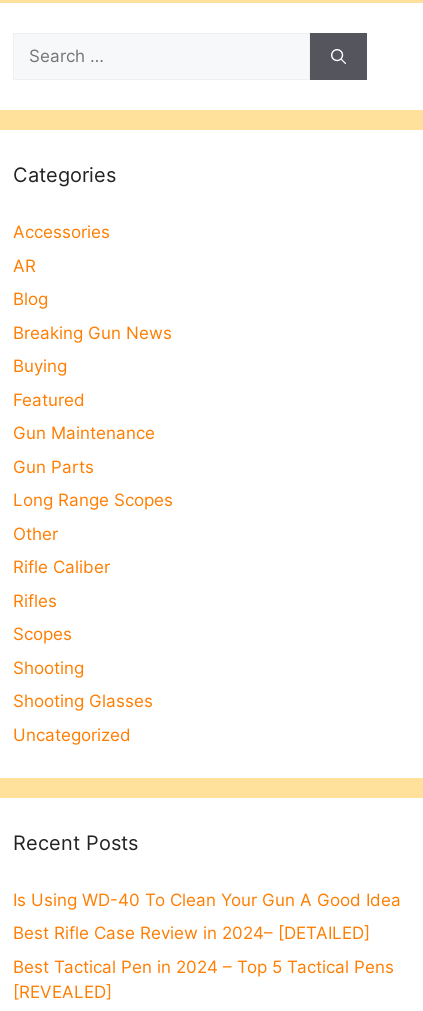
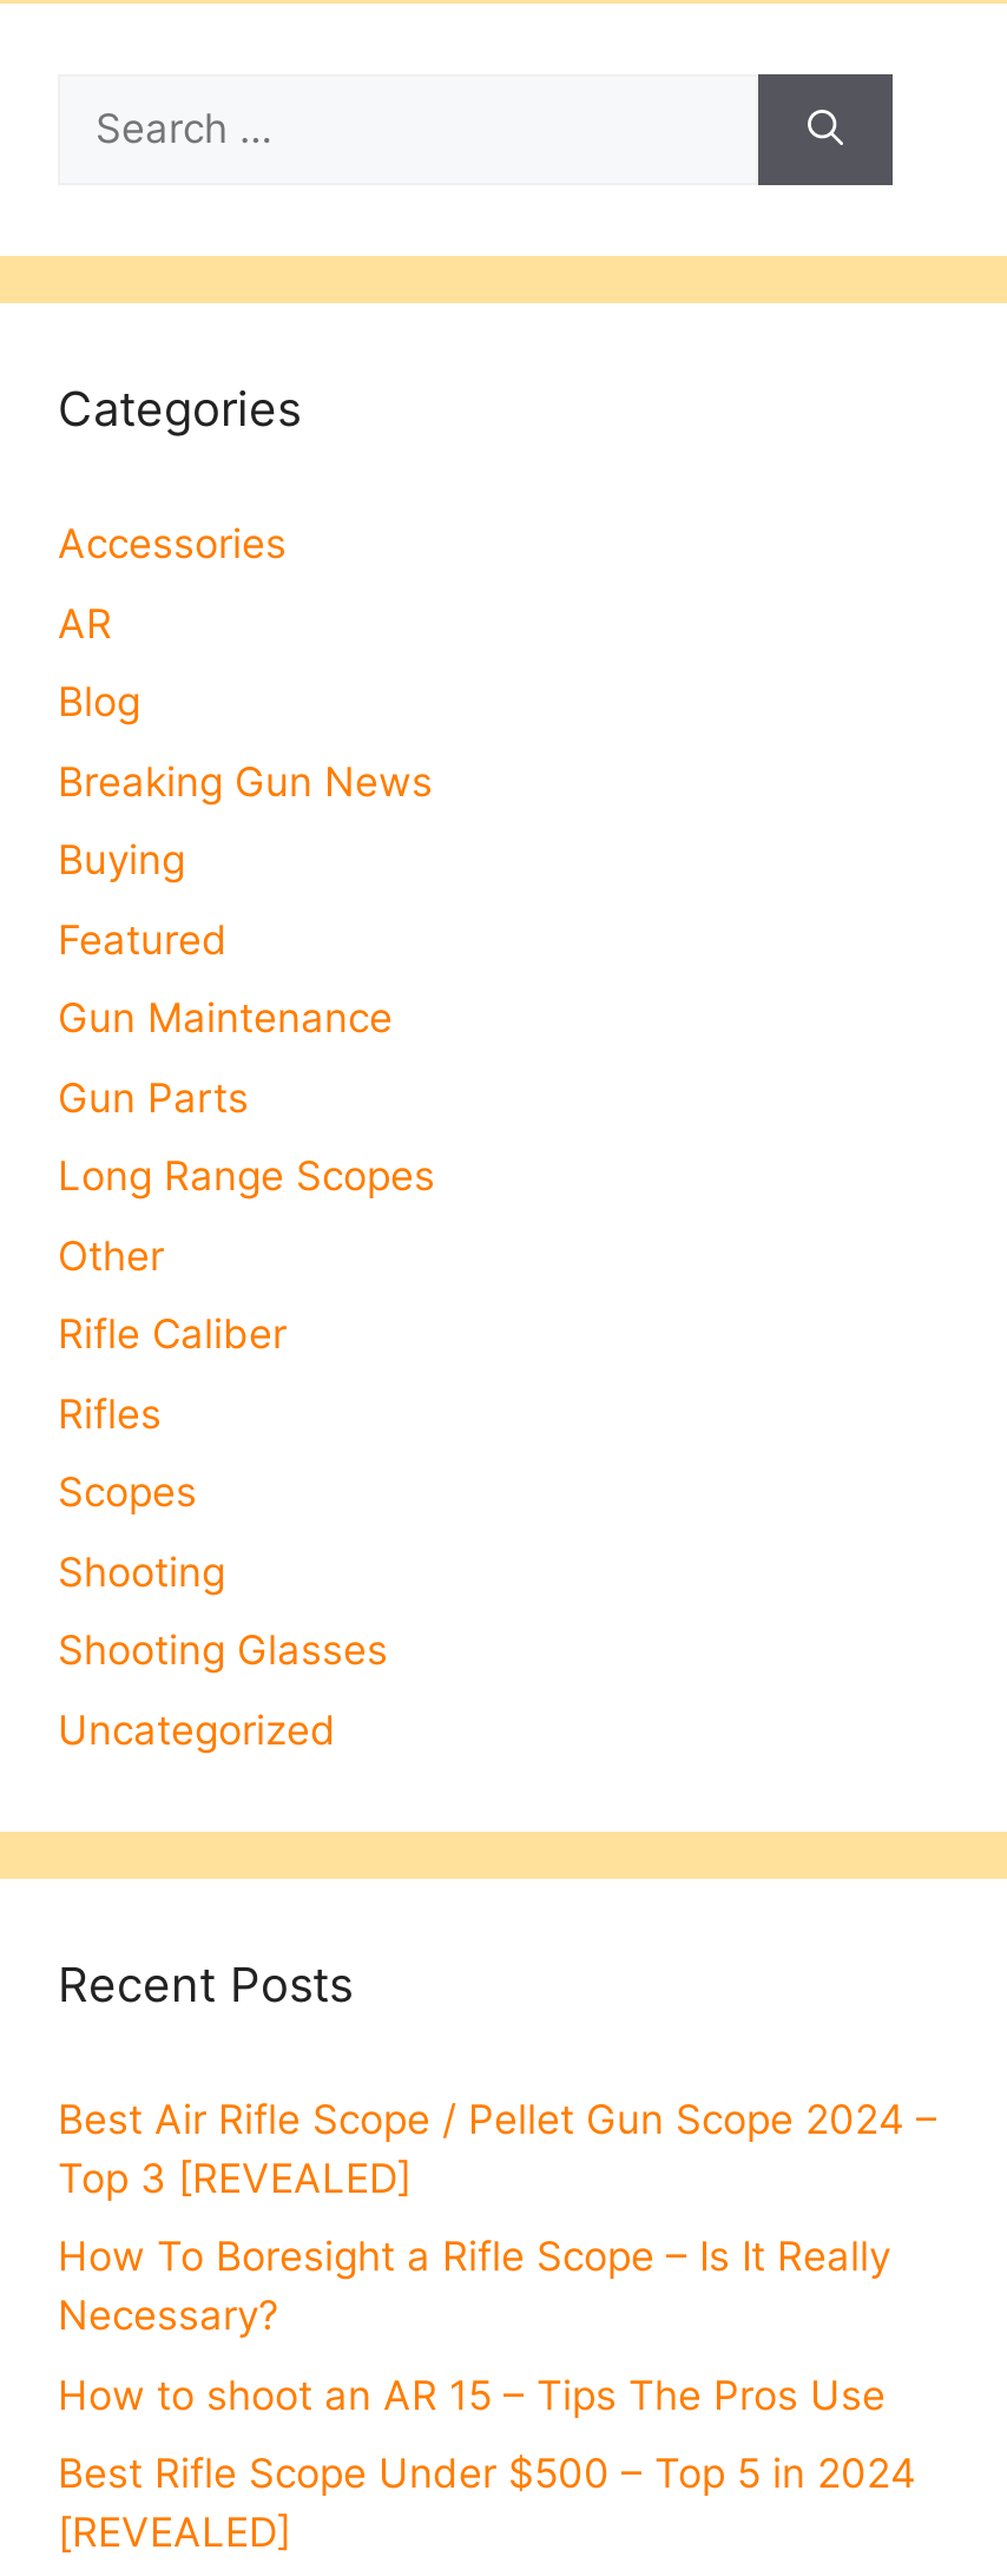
- Is Using WD-40 To Clean Your Gun A Good Idea
- Best Rifle Case Review in 2024– [DETAILED]
- Best Tactical Pen in 2024 – Top 5 Tactical Pens
+ Best Air Rifle Scope / Pellet Gun Scope 2024 –
+ Top 3 [REVEALED]
+ How To Boresight a Rifle Scope – Is It Really
+ Necessary?
+ How to shoot an AR 15 – Tips The Pros Use
+ Best Rifle Scope Under $500 – Top 5 in 2024
